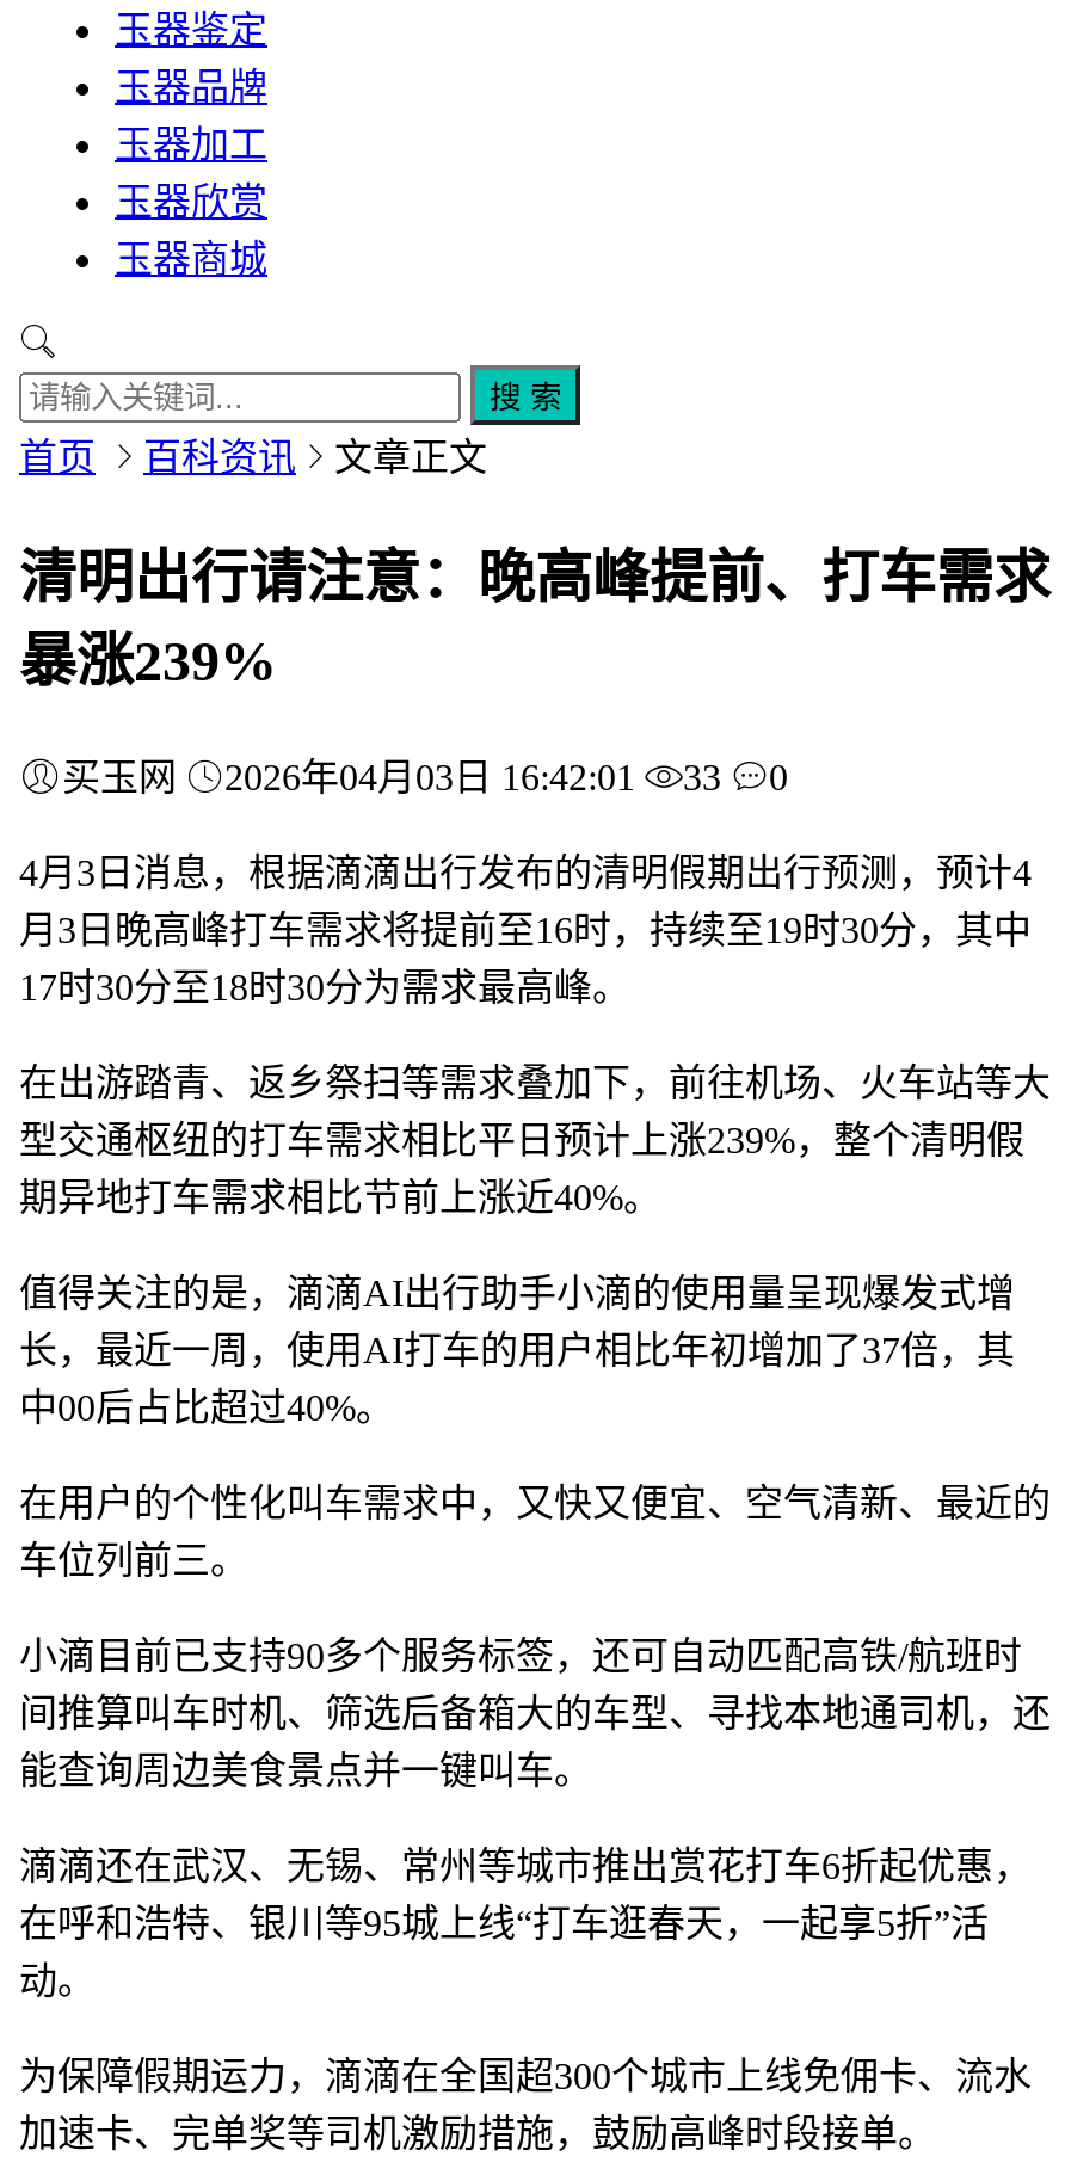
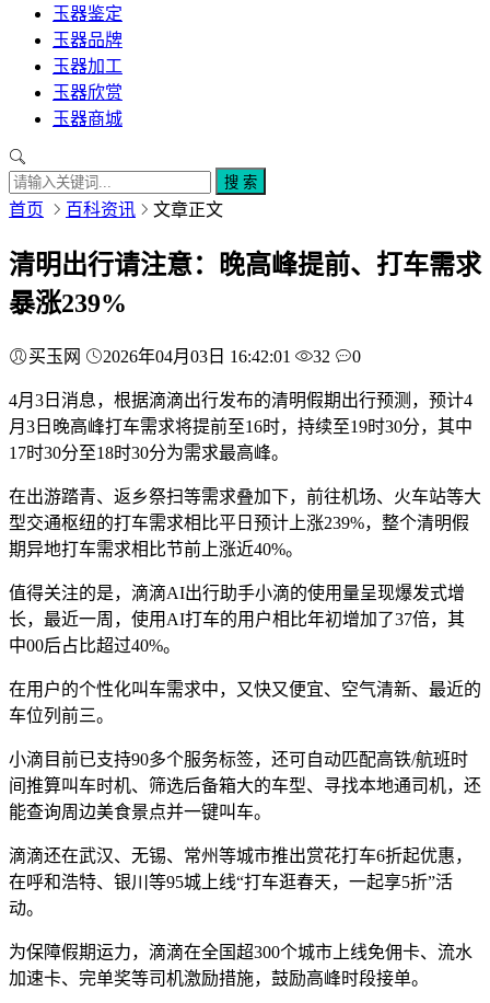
- 买玉网 2026年04月03日 16:42:01 33 0
+ 买玉网 2026年04月03日 16:42:01 32 0
